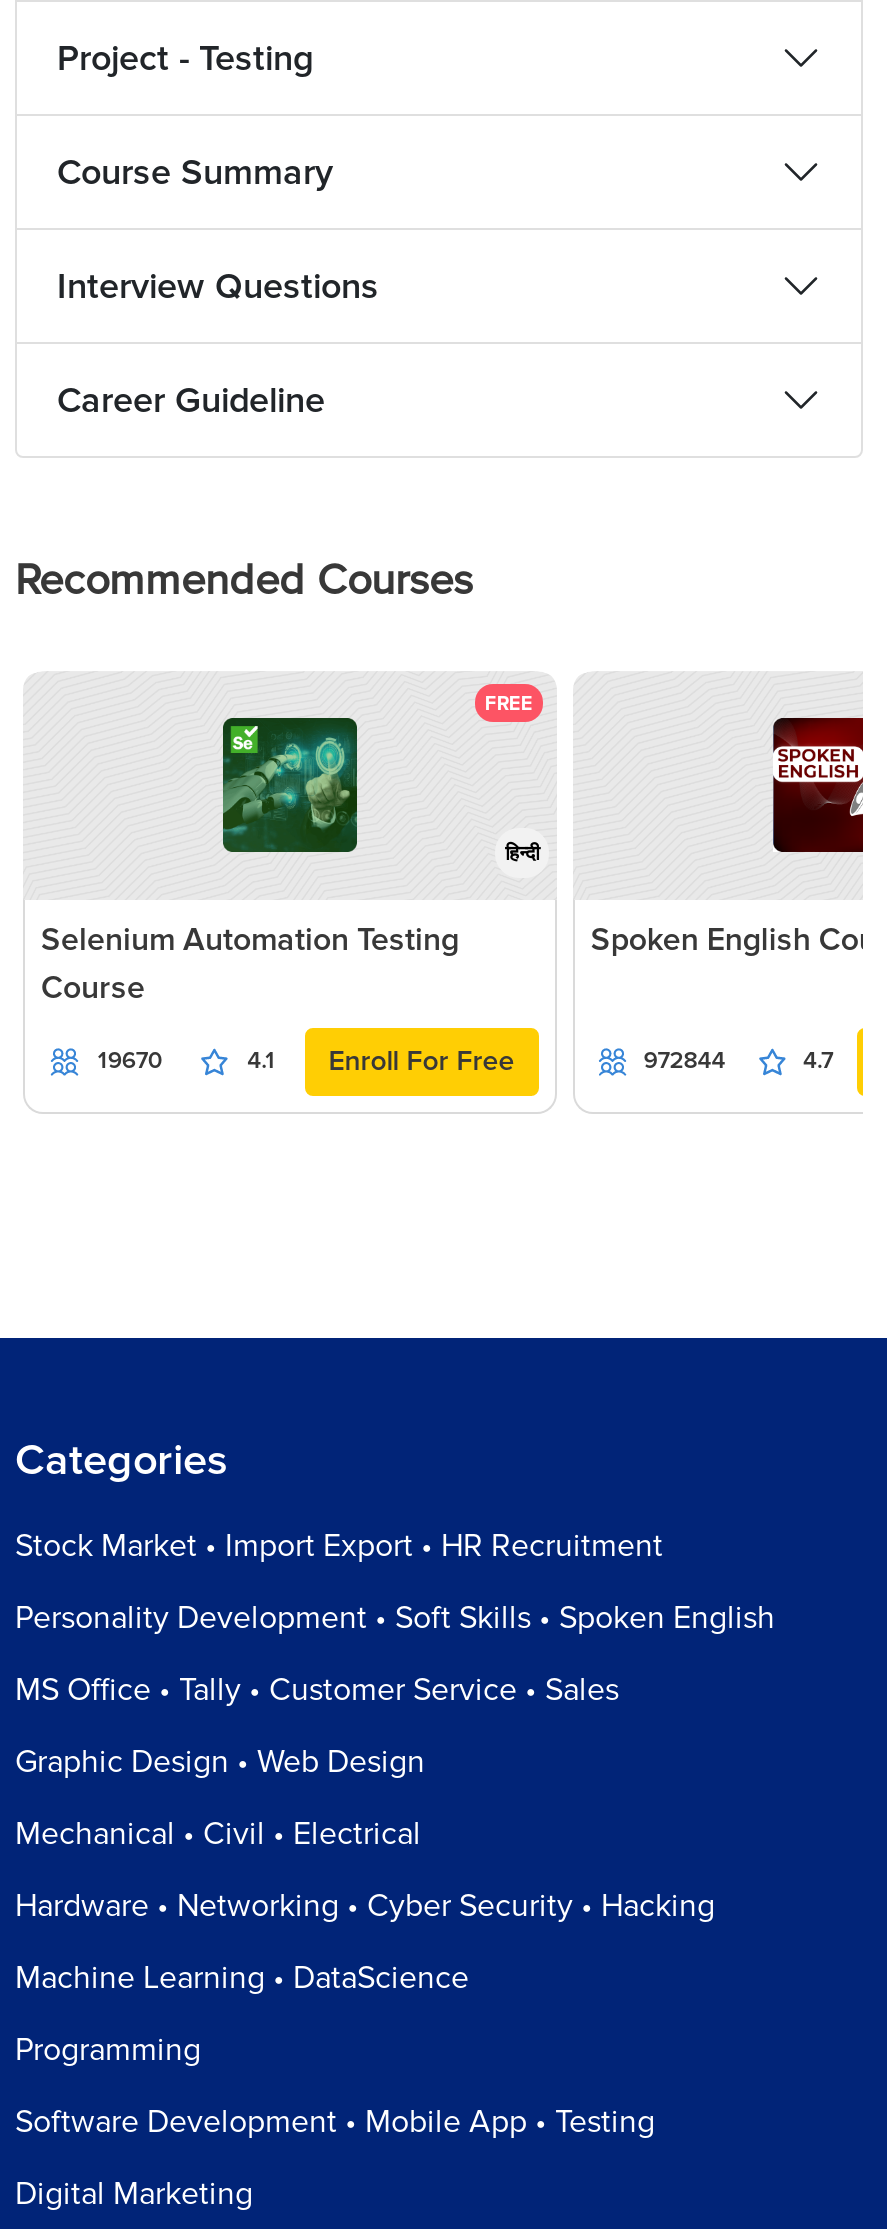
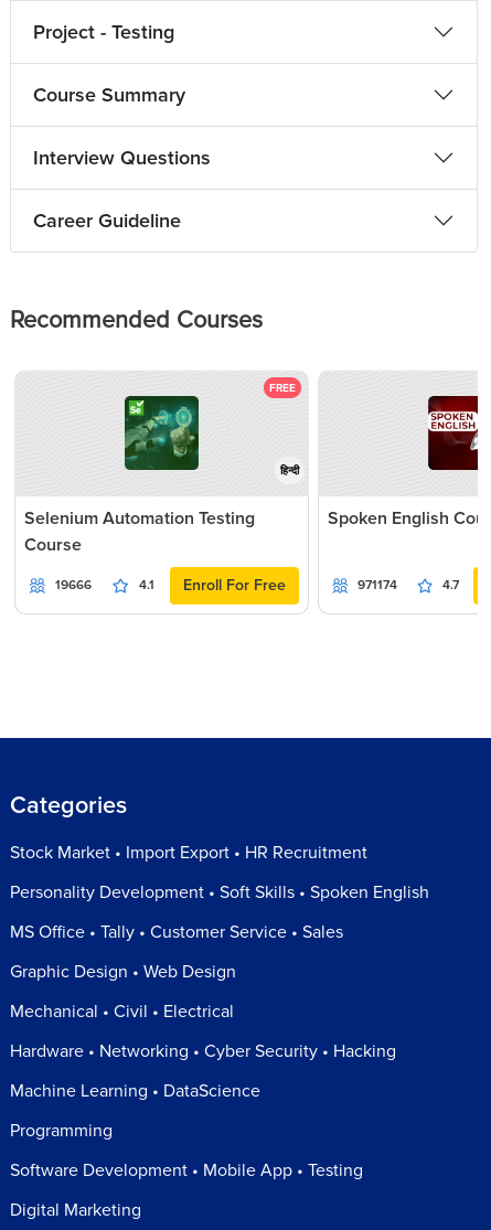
- 19670
+ 19666

- 972844
+ 971174
